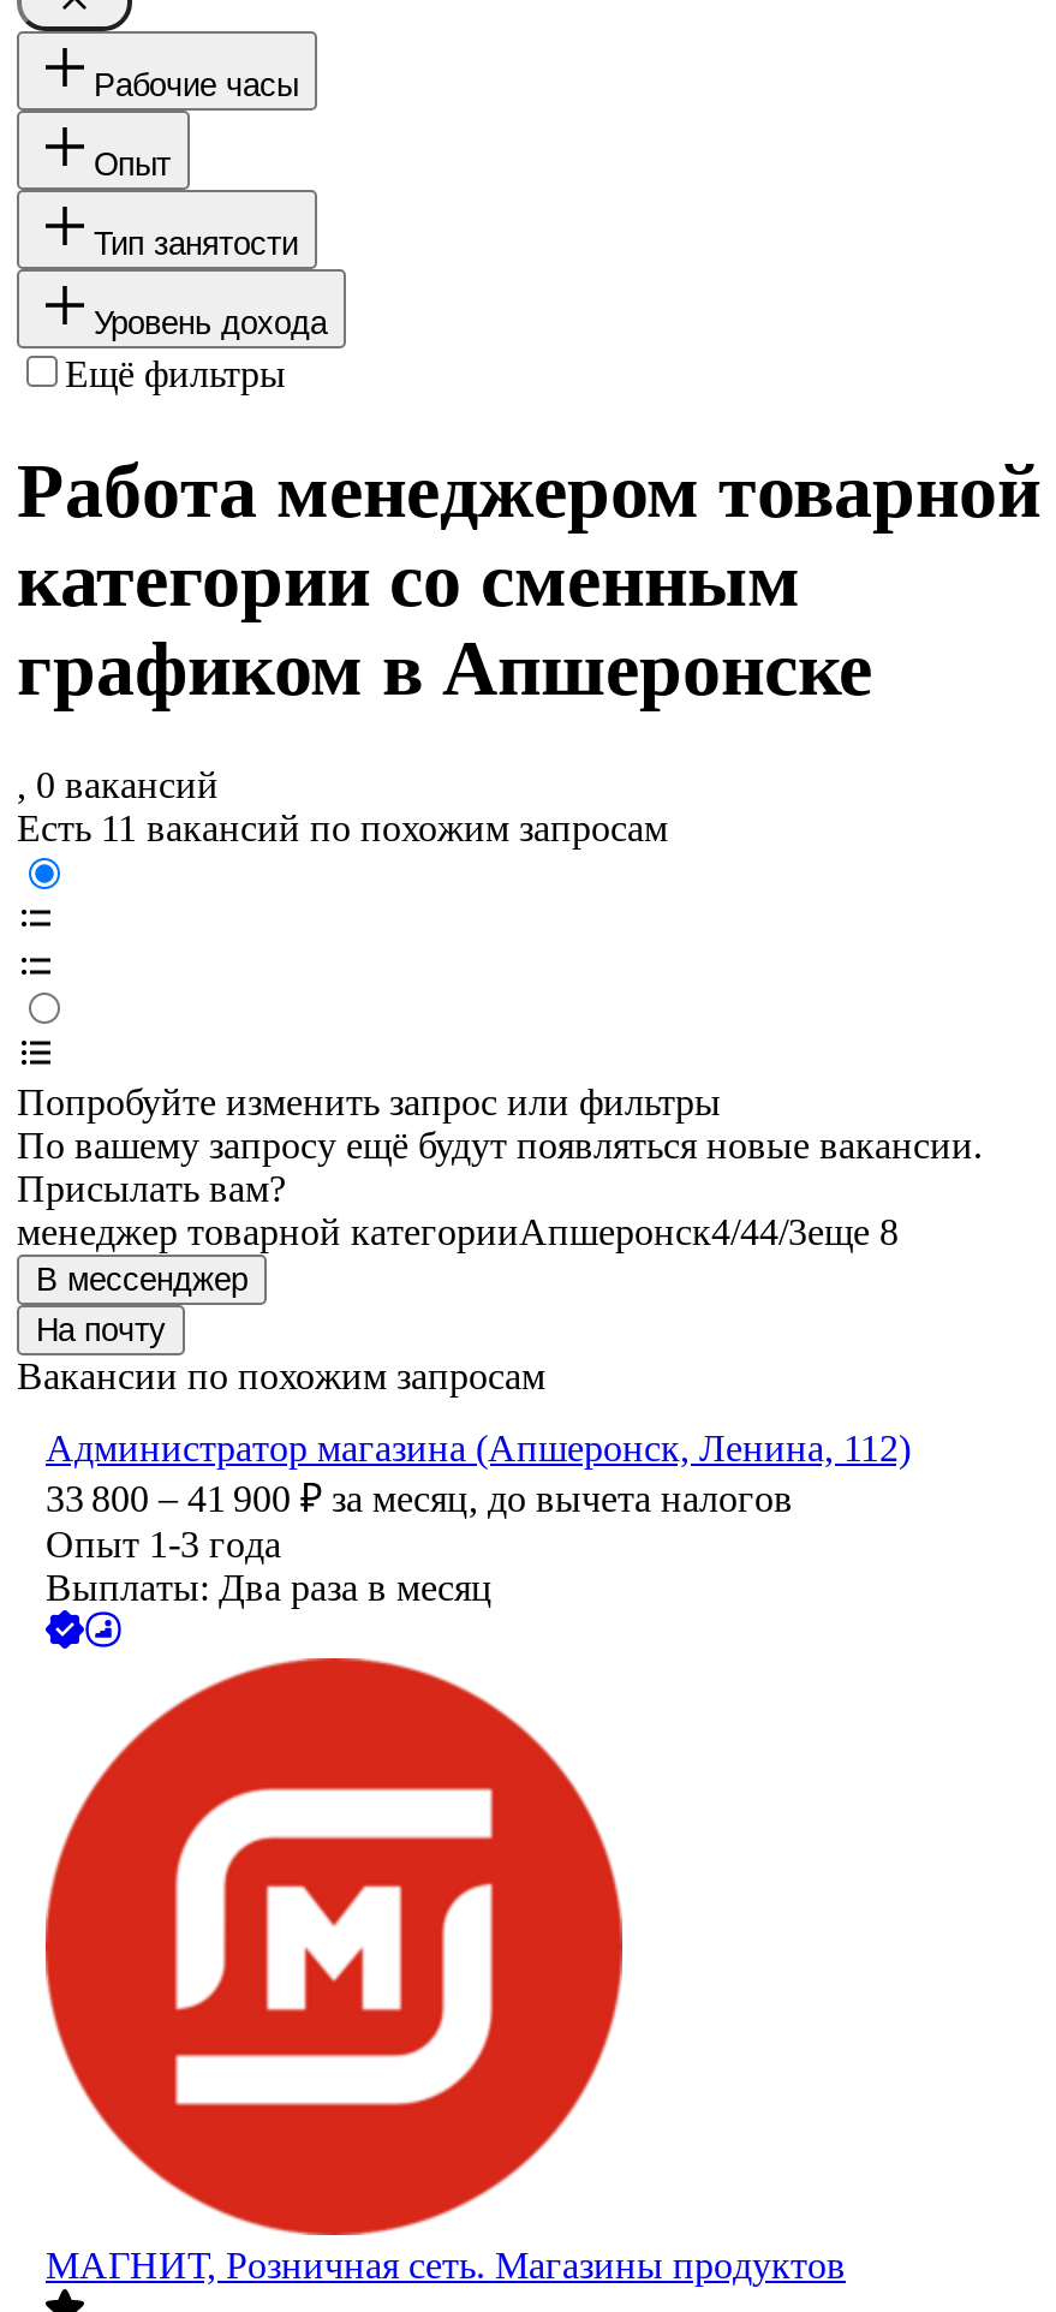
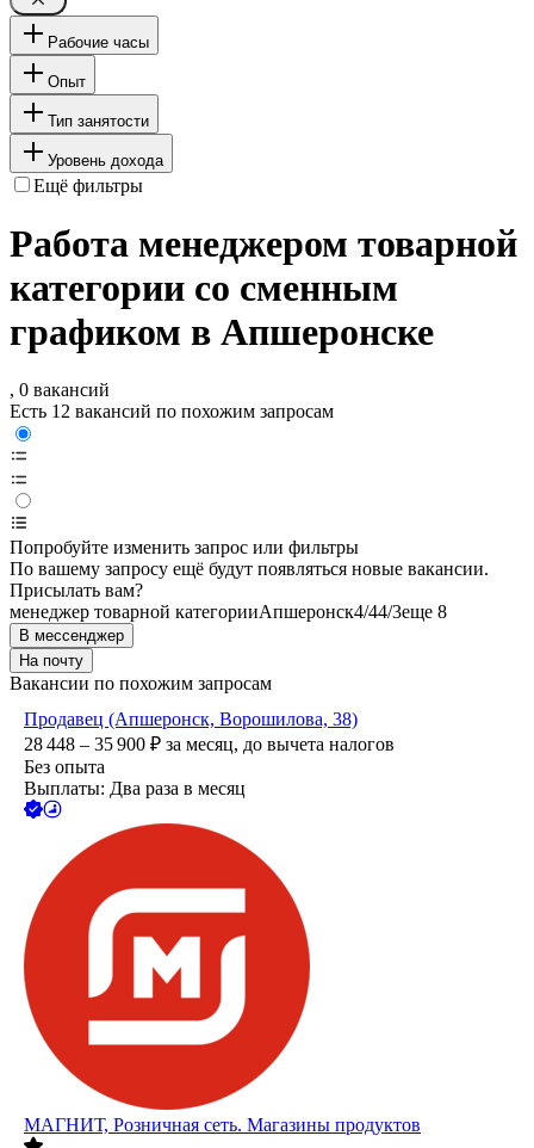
- Есть 11 вакансий по похожим запросам
+ Есть 12 вакансий по похожим запросам

- Администратор магазина (Апшеронск, Ленина, 112)
- 33 800 – 41 900 ₽ за месяц, до вычета налогов
- Опыт 1-3 года
+ Продавец (Апшеронск, Ворошилова, 38)
+ 28 448 – 35 900 ₽ за месяц, до вычета налогов
+ Без опыта
